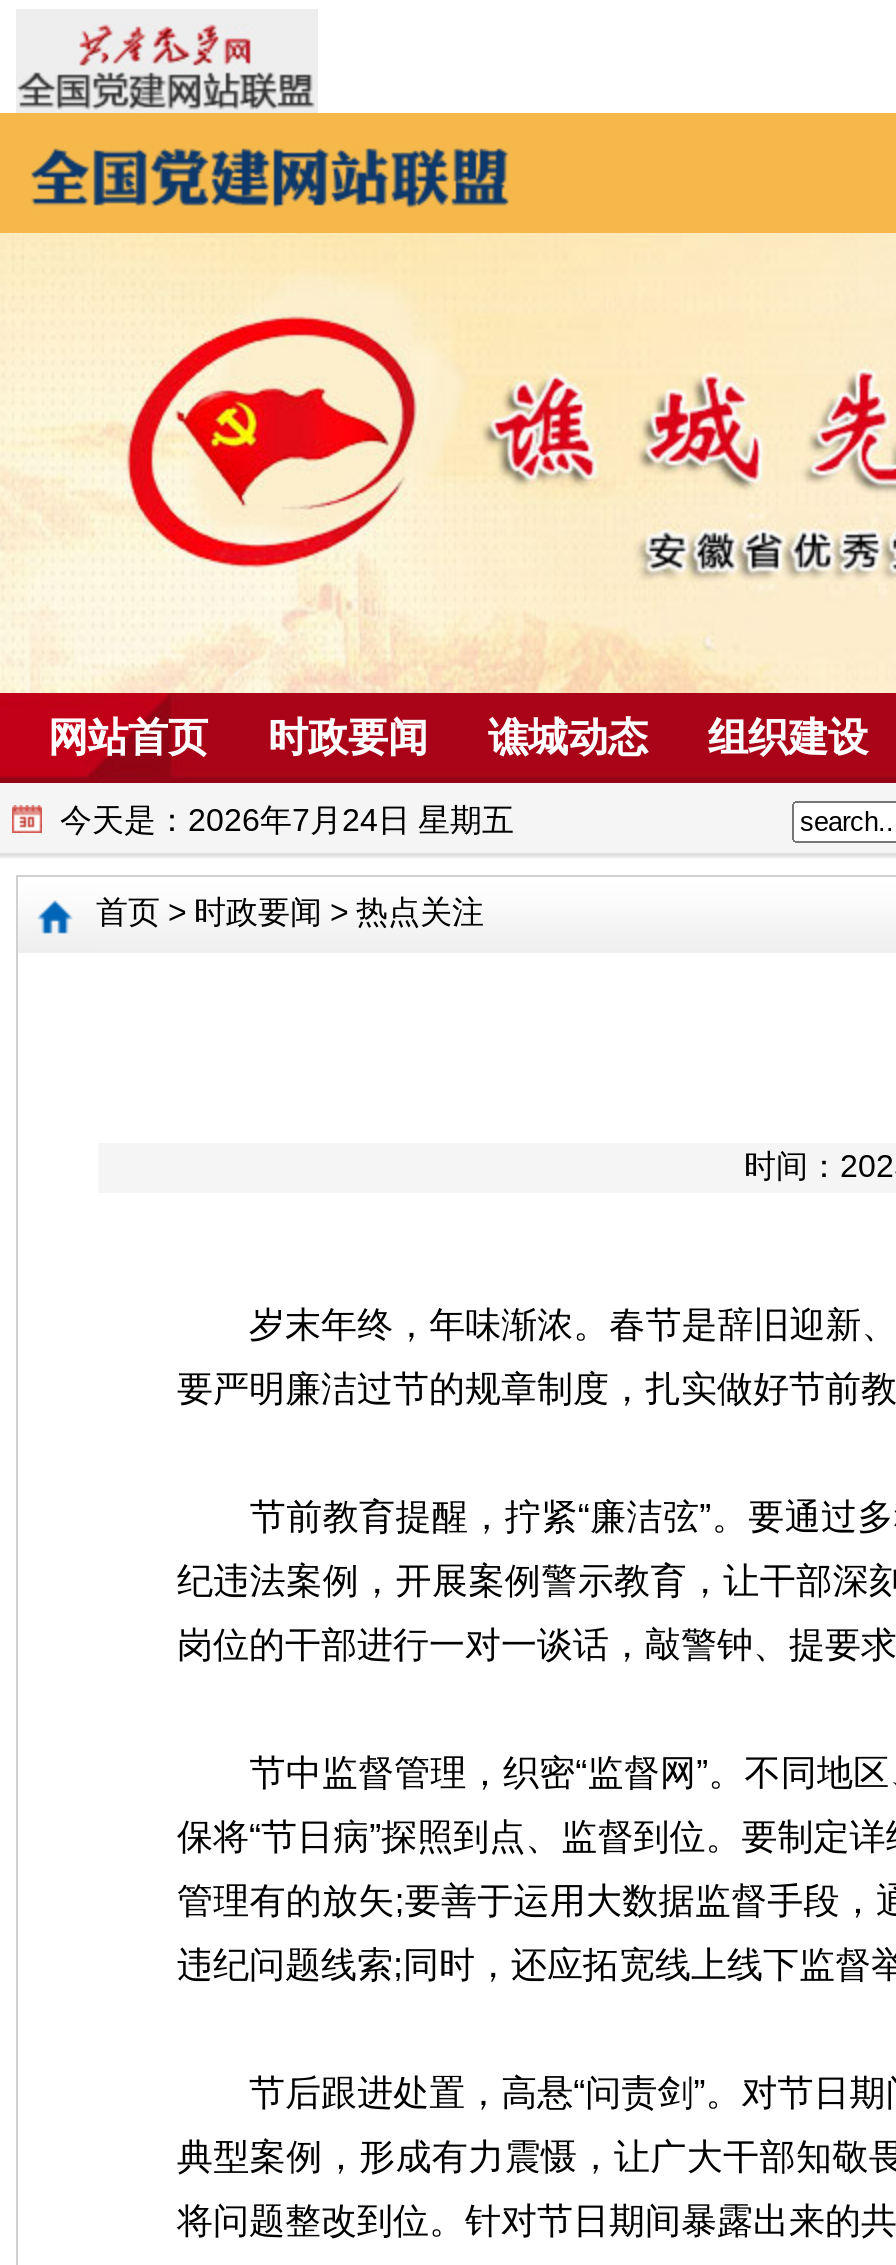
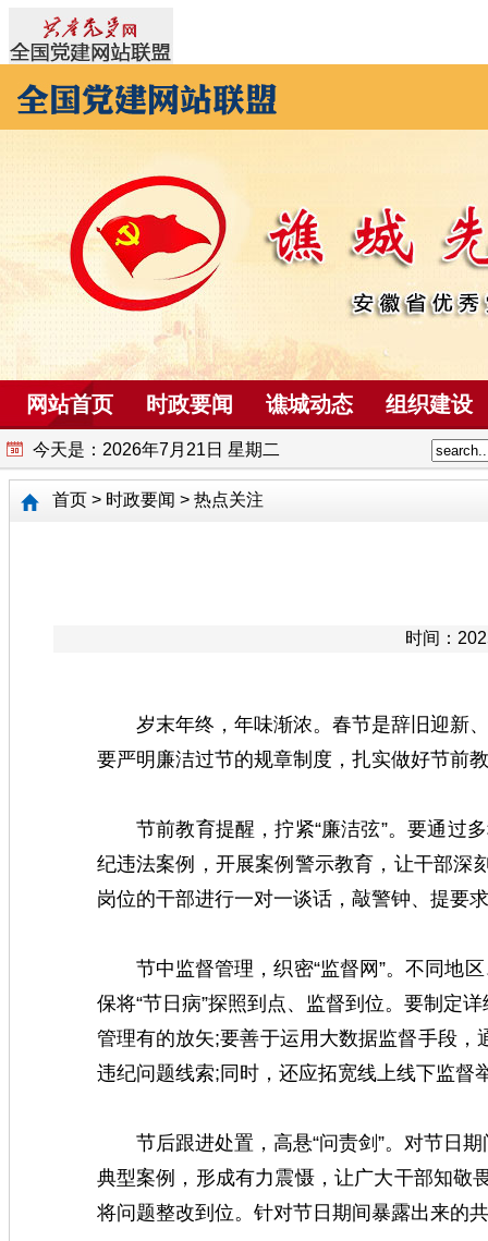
- 今天是：2026年7月24日 星期五
+ 今天是：2026年7月21日 星期二
